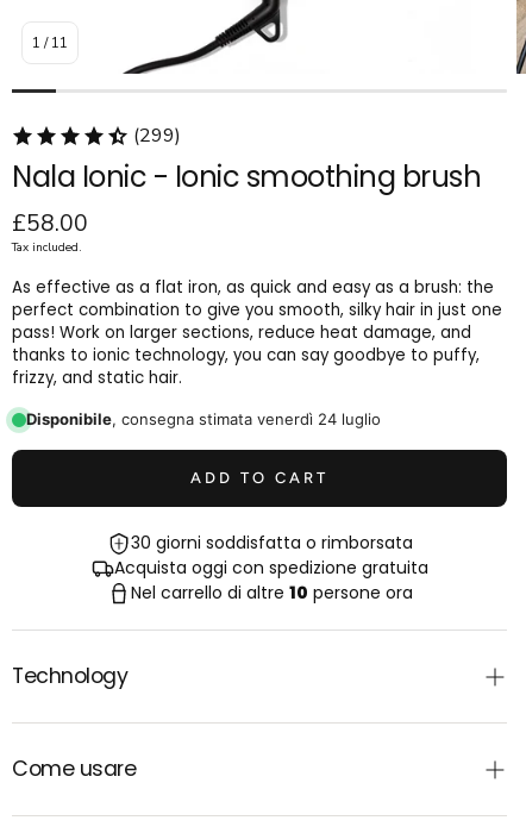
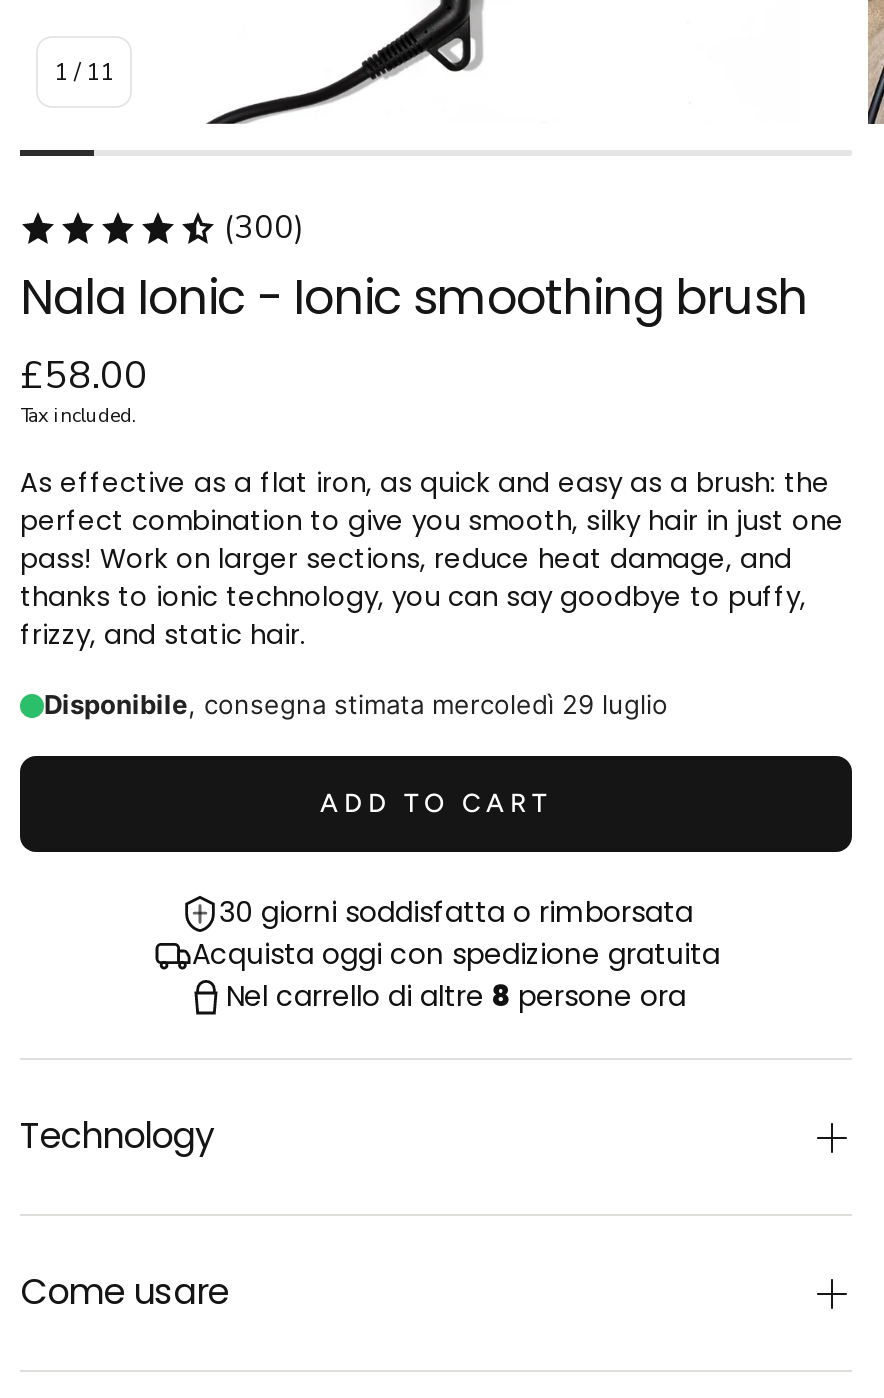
- (299)
+ (300)

- Disponibile, consegna stimata venerdì 24 luglio
+ Disponibile, consegna stimata mercoledì 29 luglio

- Nel carrello di altre 10 persone ora
+ Nel carrello di altre 8 persone ora
